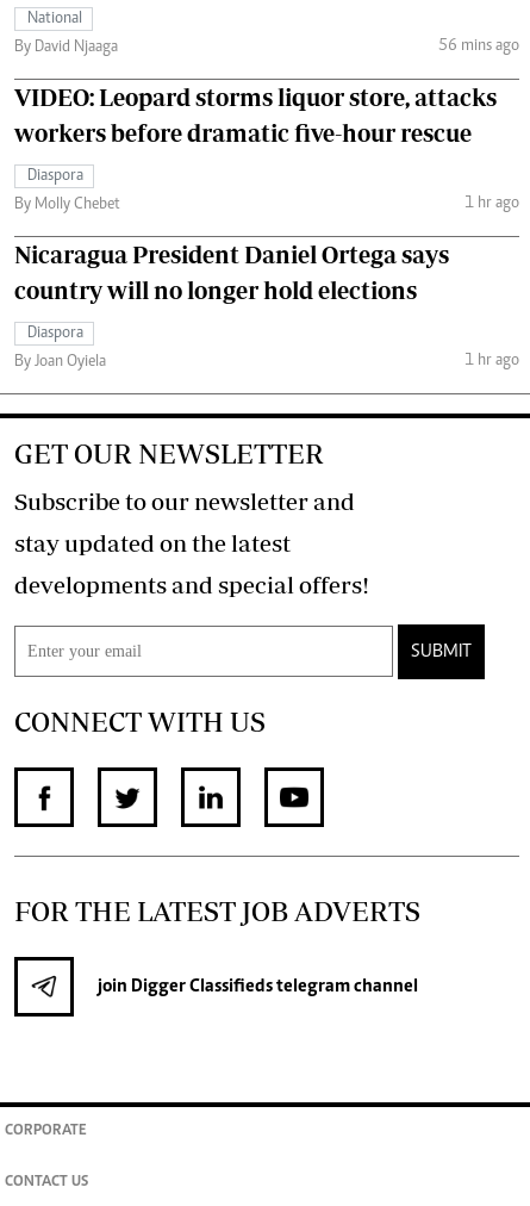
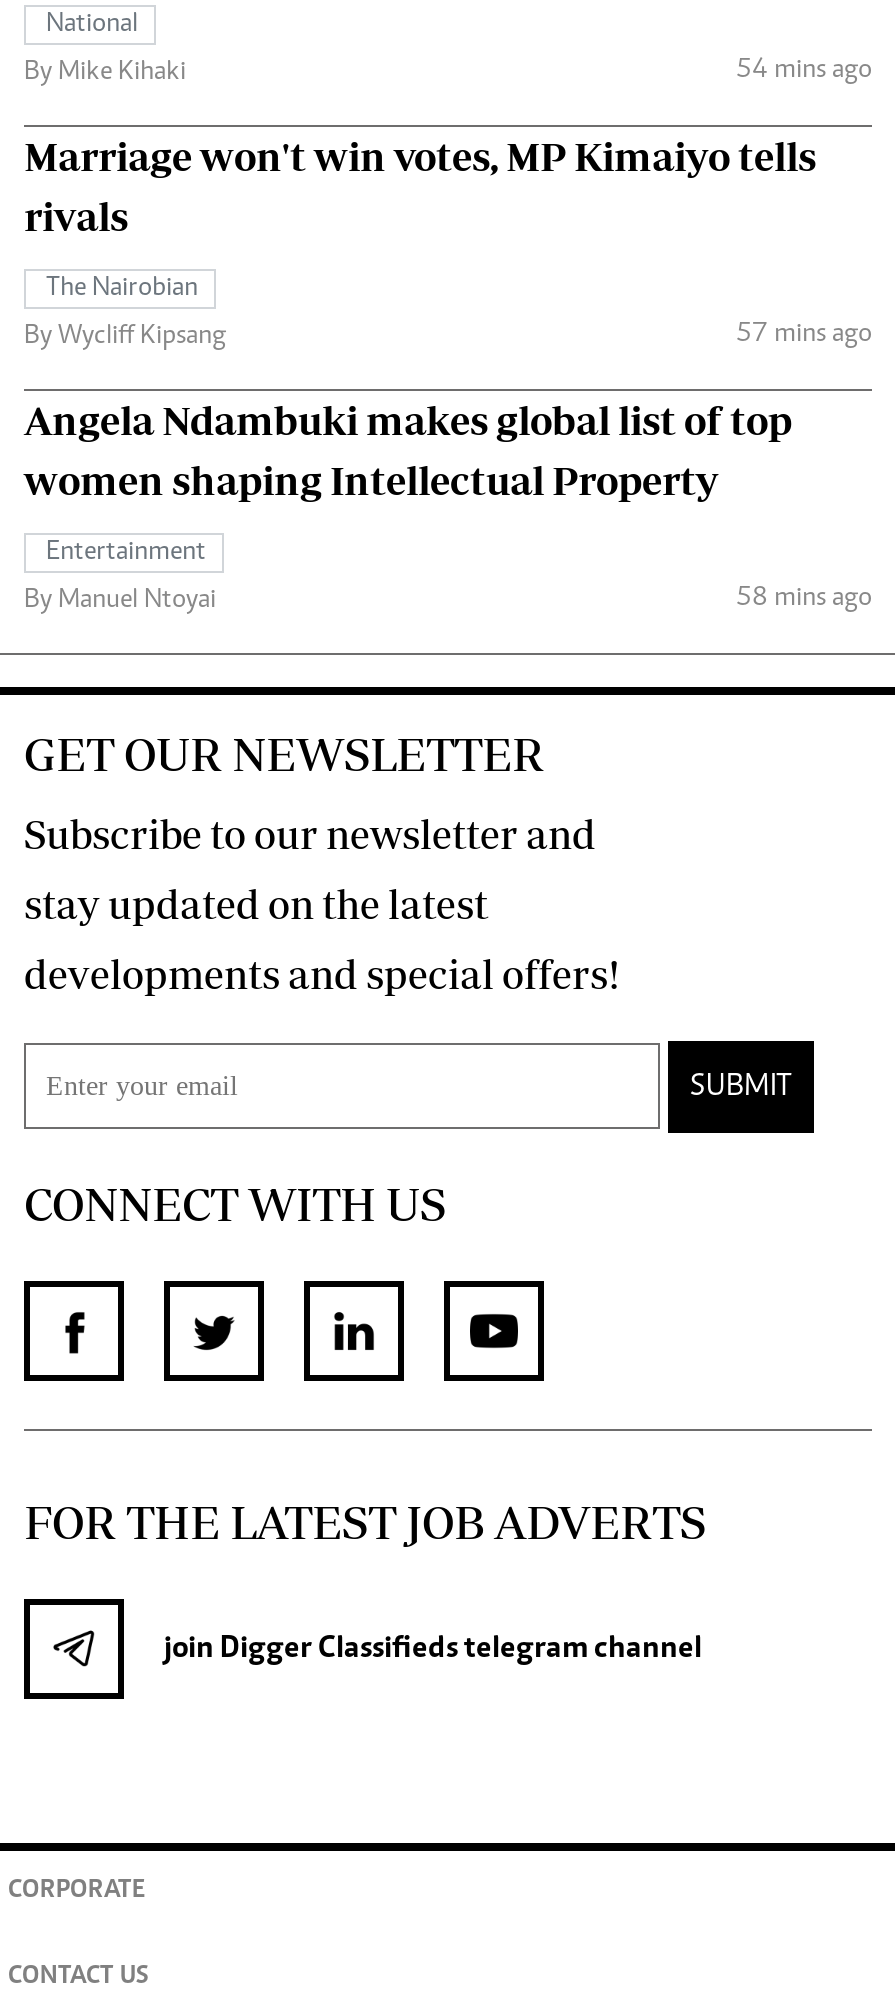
- By David Njaaga
- 56 mins ago
+ By Mike Kihaki
+ 54 mins ago

- VIDEO: Leopard storms liquor store, attacks
- workers before dramatic five-hour rescue
+ Marriage won't win votes, MP Kimaiyo tells
+ rivals

- Diaspora
+ The Nairobian

- By Molly Chebet
- 1 hr ago
+ By Wycliff Kipsang
+ 57 mins ago

- Nicaragua President Daniel Ortega says
- country will no longer hold elections
+ Angela Ndambuki makes global list of top
+ women shaping Intellectual Property

- Diaspora
+ Entertainment

- By Joan Oyiela
- 1 hr ago
+ By Manuel Ntoyai
+ 58 mins ago
